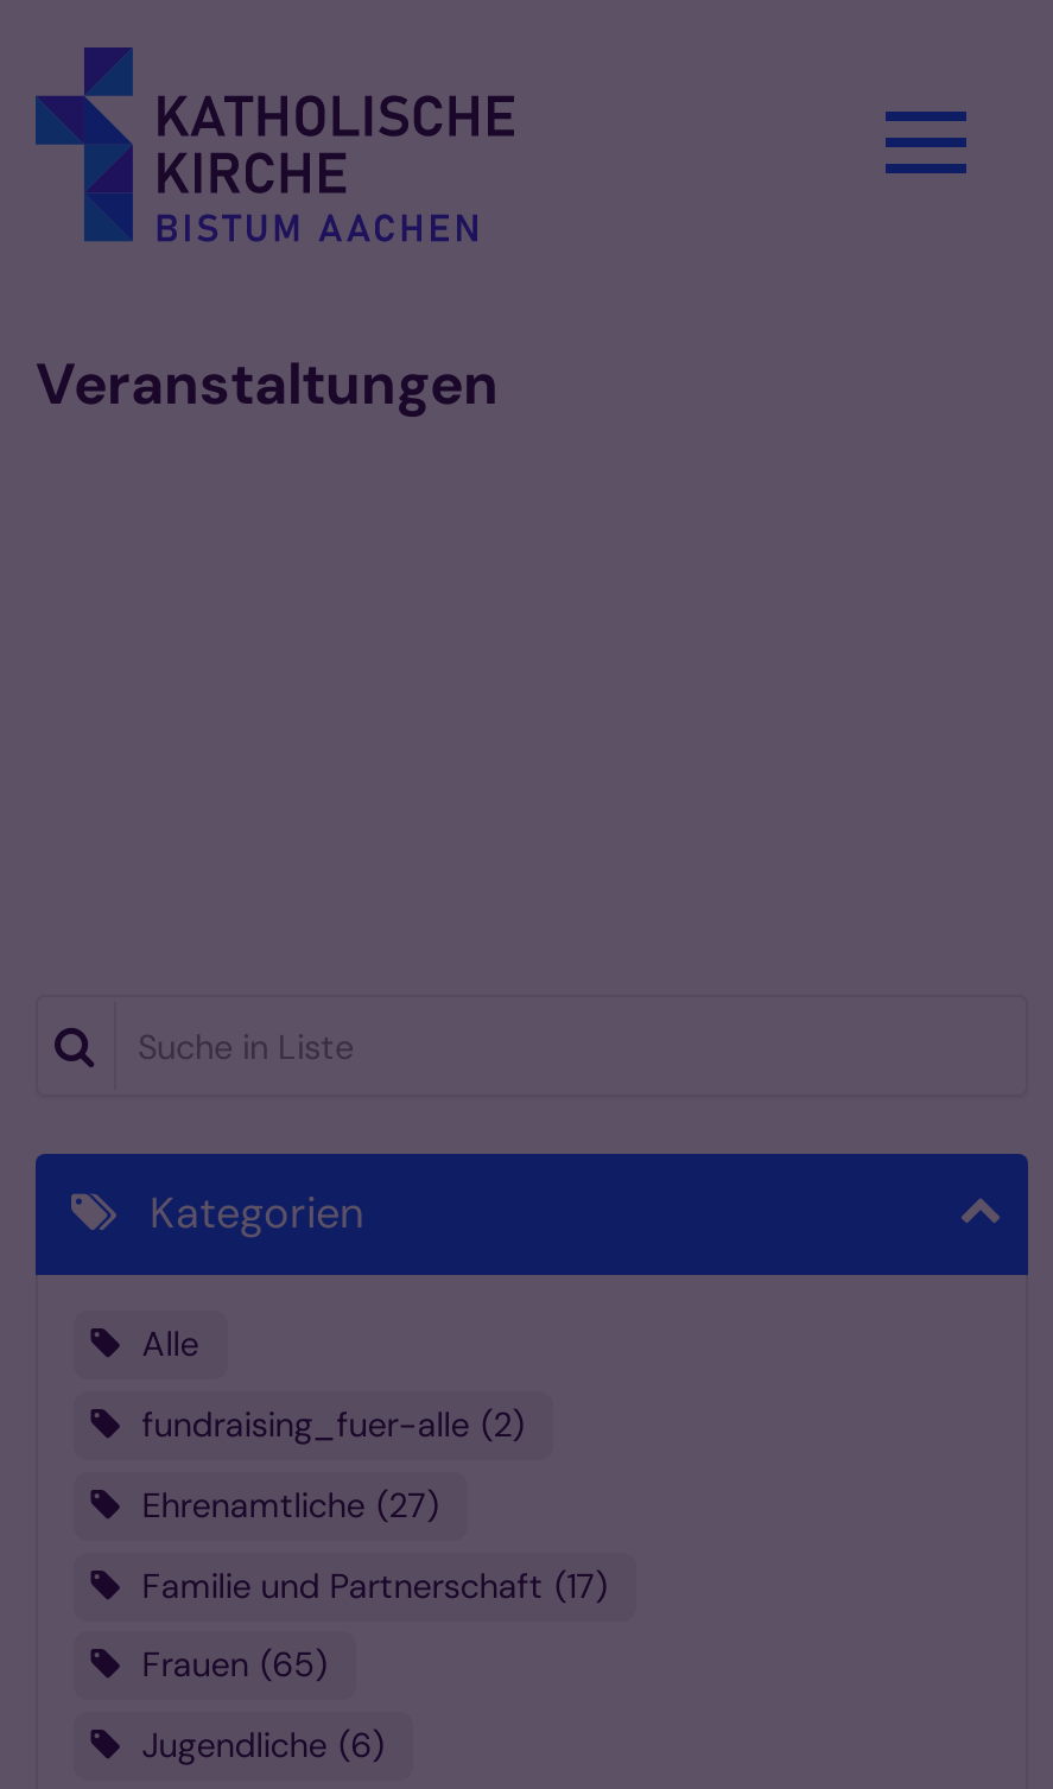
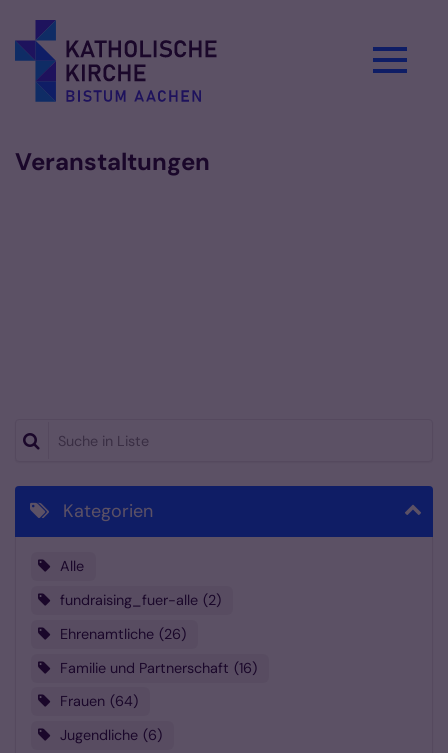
- Ehrenamtliche 27
+ Ehrenamtliche 26

- Familie und Partnerschaft 17
+ Familie und Partnerschaft 16

- Frauen 65
+ Frauen 64
